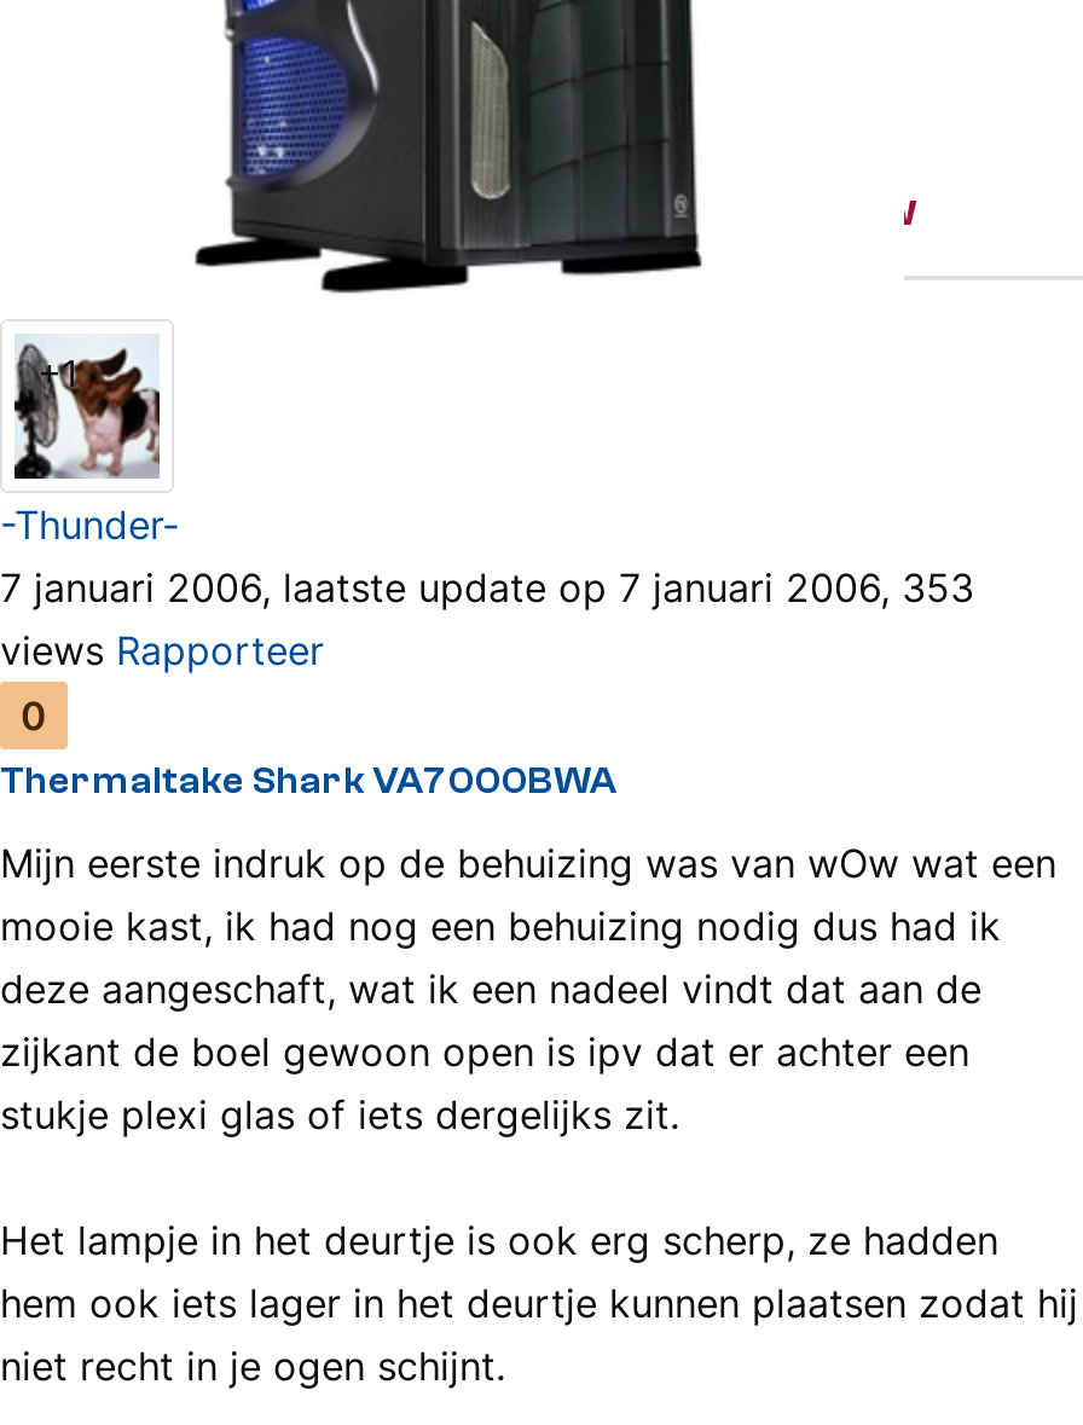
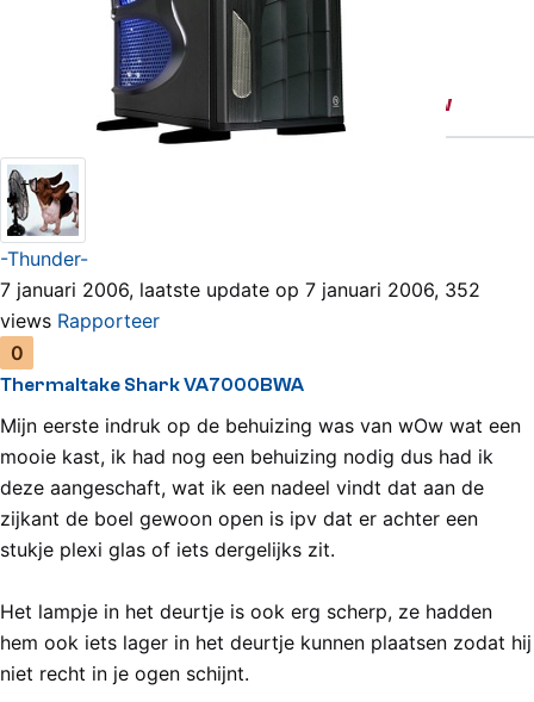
- 7 januari 2006, laatste update op 7 januari 2006, 353
+ 7 januari 2006, laatste update op 7 januari 2006, 352
